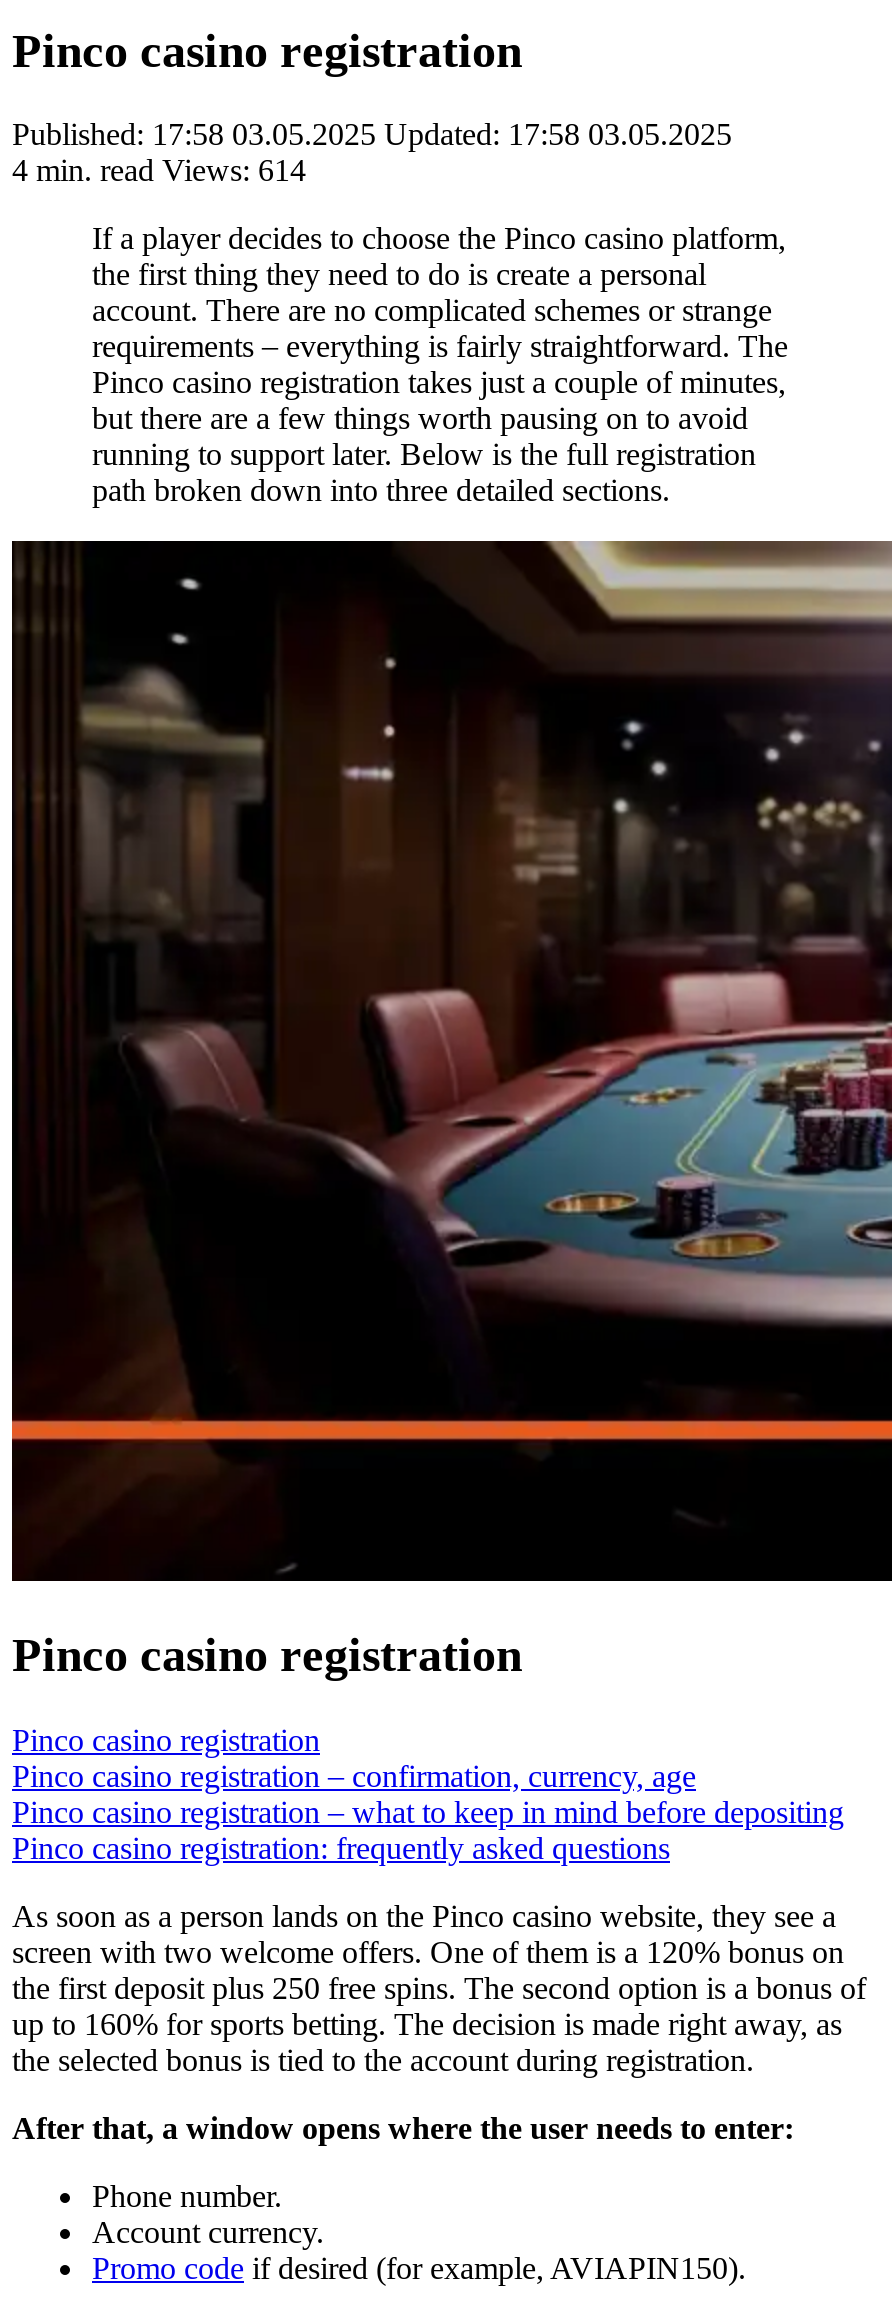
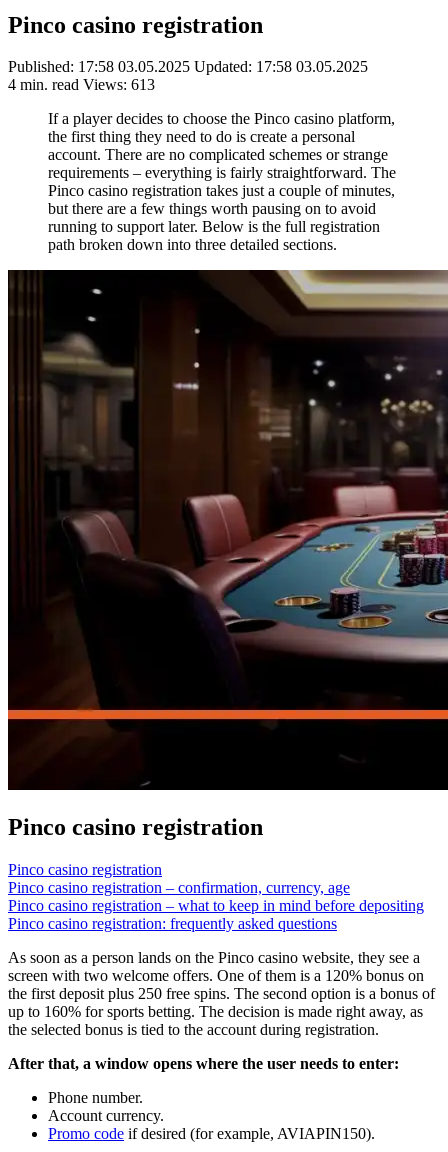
- 4 min. read Views: 614
+ 4 min. read Views: 613
